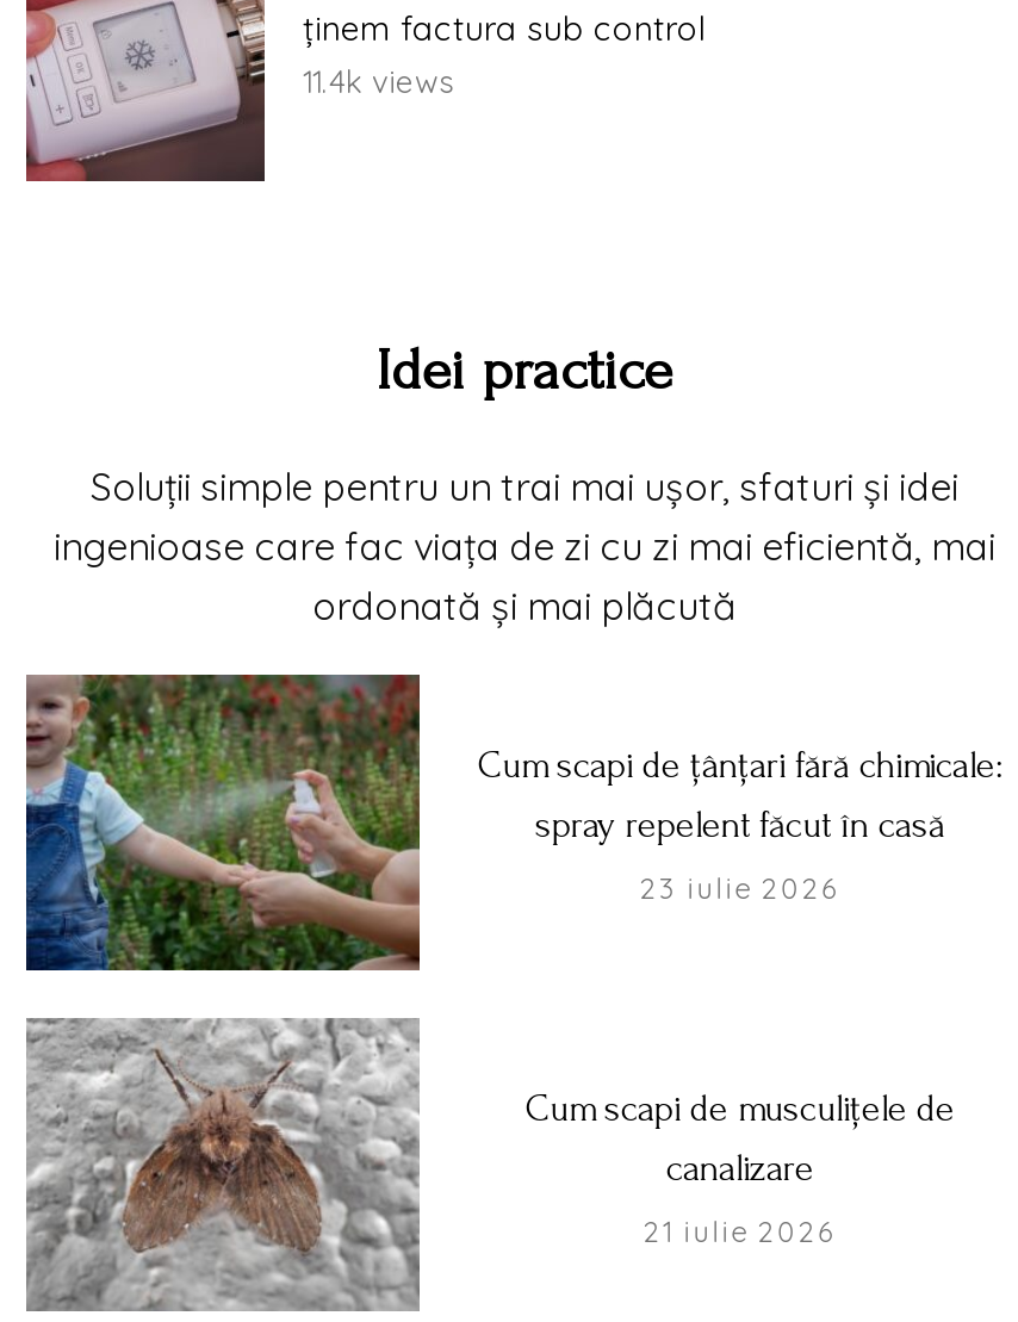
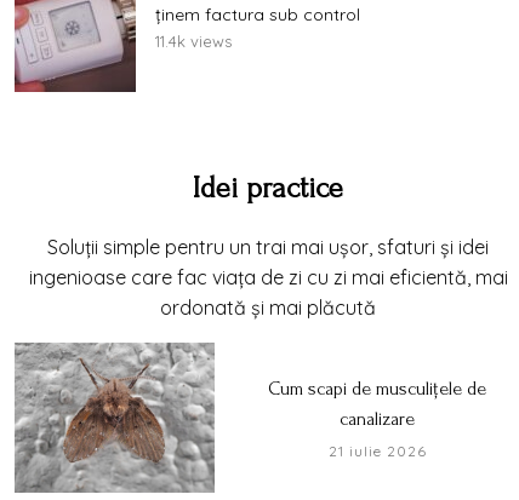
- [image]
- Cum scapi de țânțari fără chimicale:
- spray repelent făcut în casă
- 23 iulie 2026
